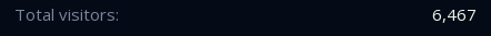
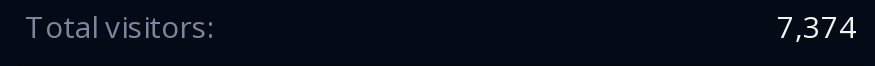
- 6,467
+ 7,374
